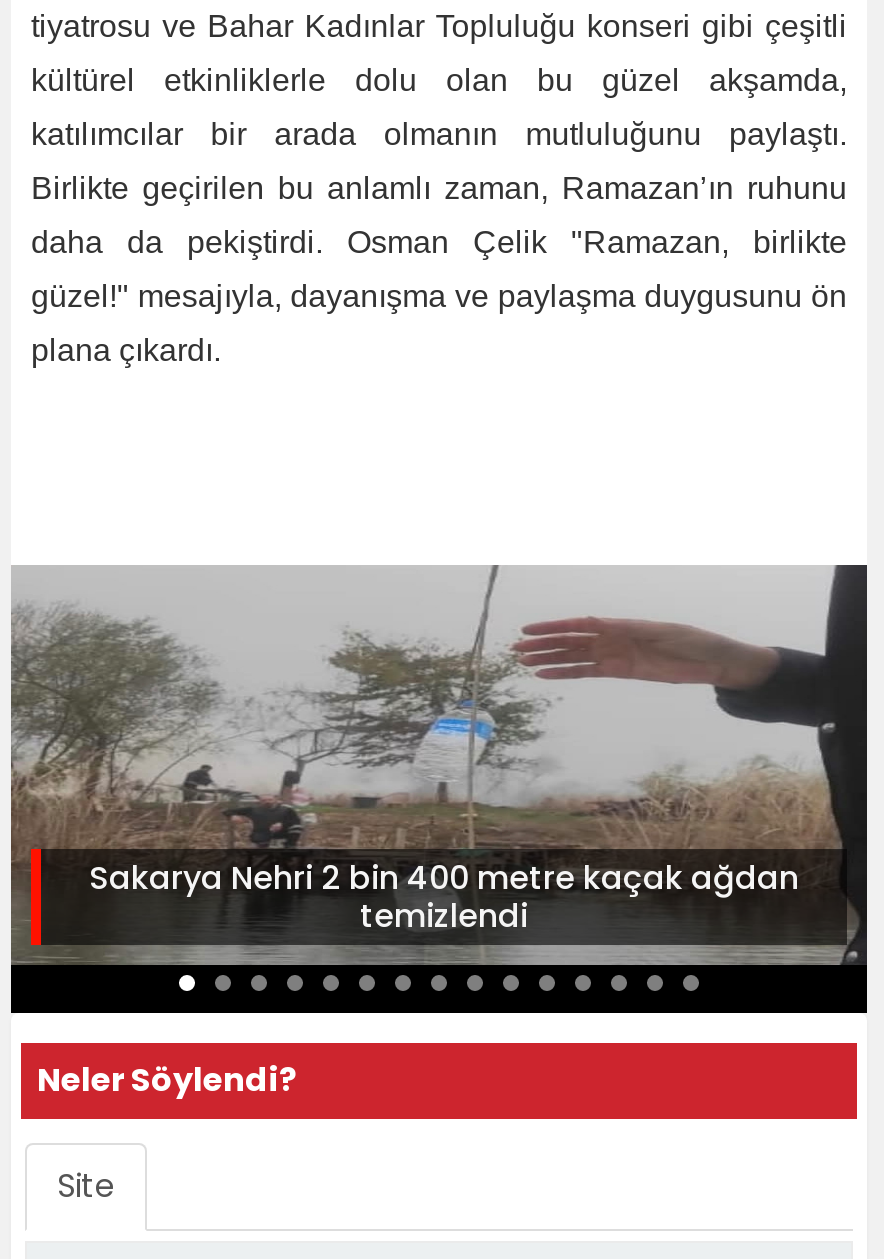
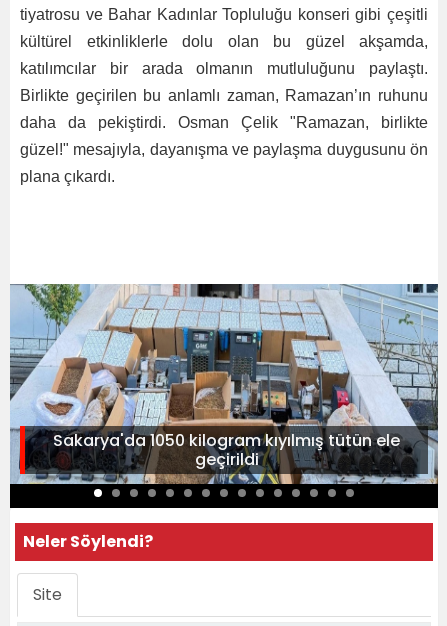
- [image]
- Sakarya Nehri 2 bin 400 metre kaçak ağdan
- temizlendi
+ [image]
+ Sakarya'da 1050 kilogram kıyılmış tütün ele
+ geçirildi
